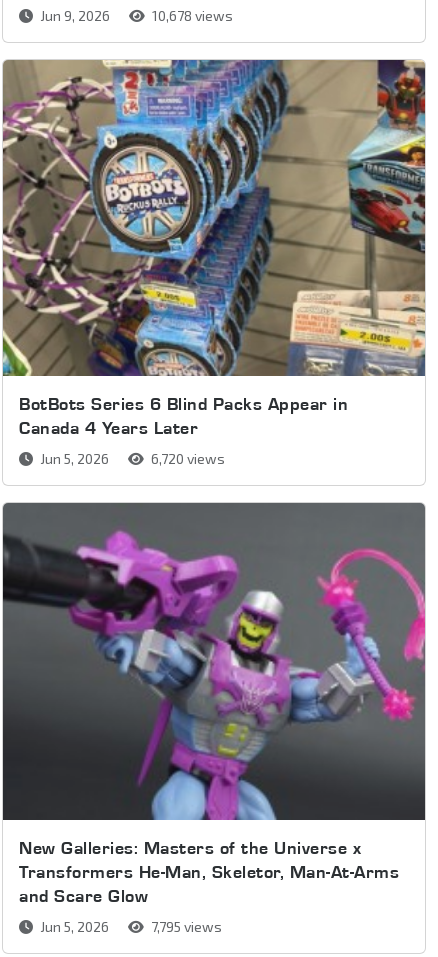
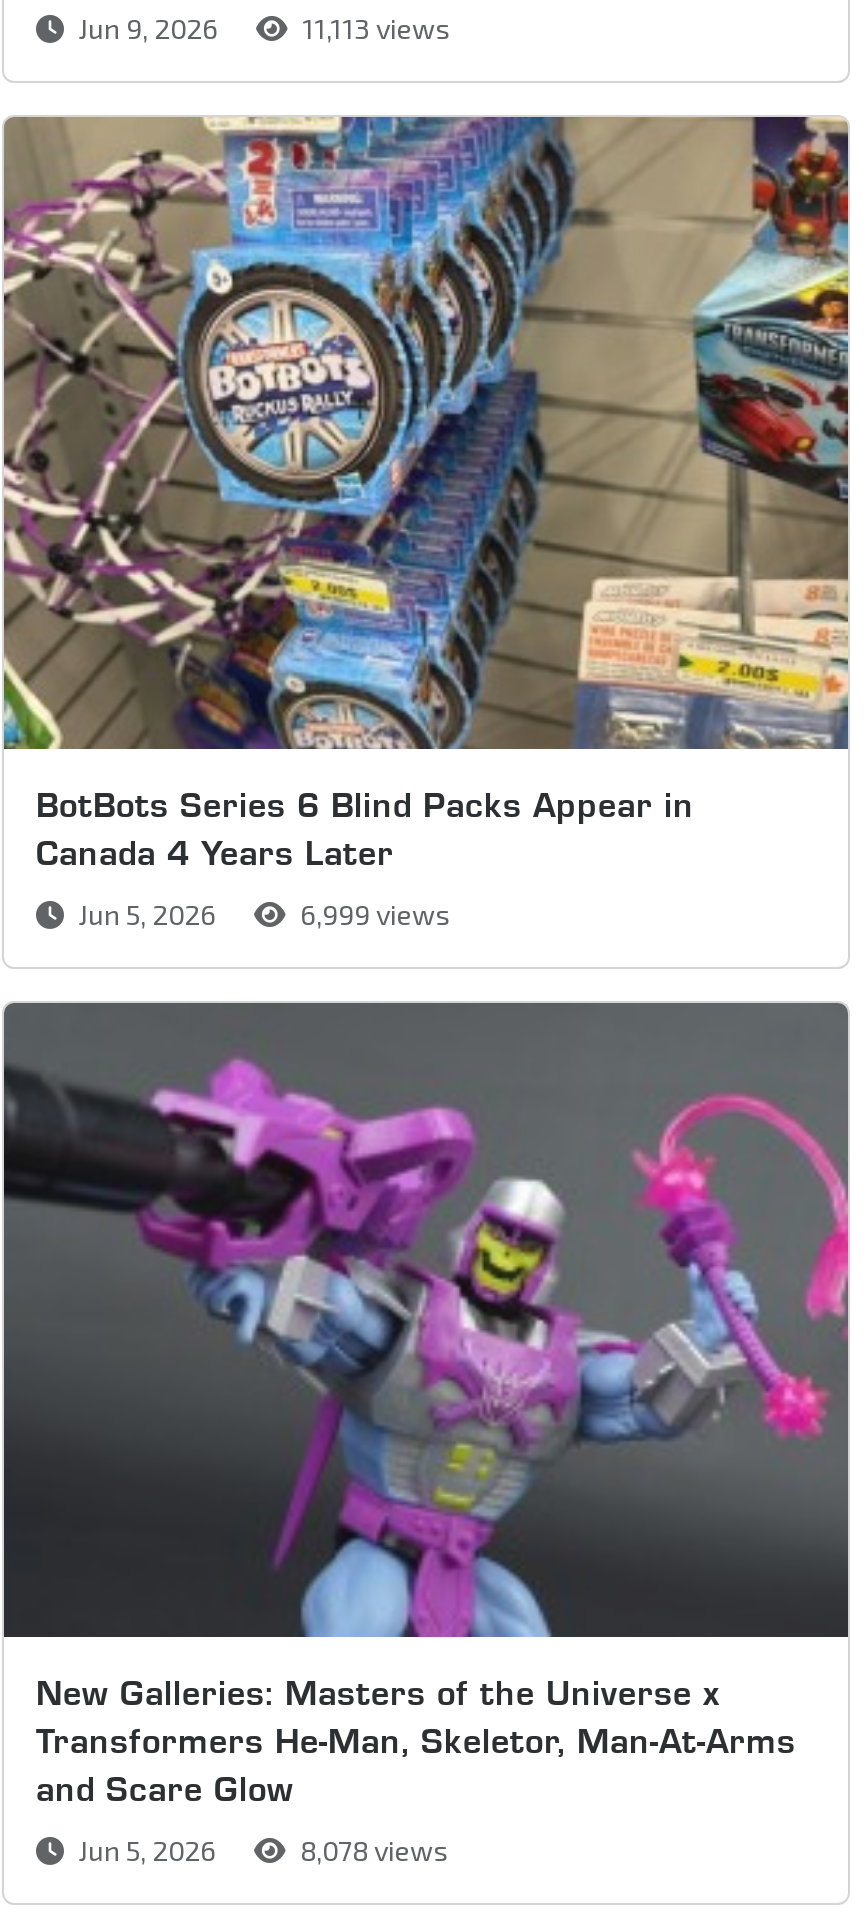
- 10,678 views
+ 11,113 views

- 6,720 views
+ 6,999 views

- 7,795 views
+ 8,078 views
